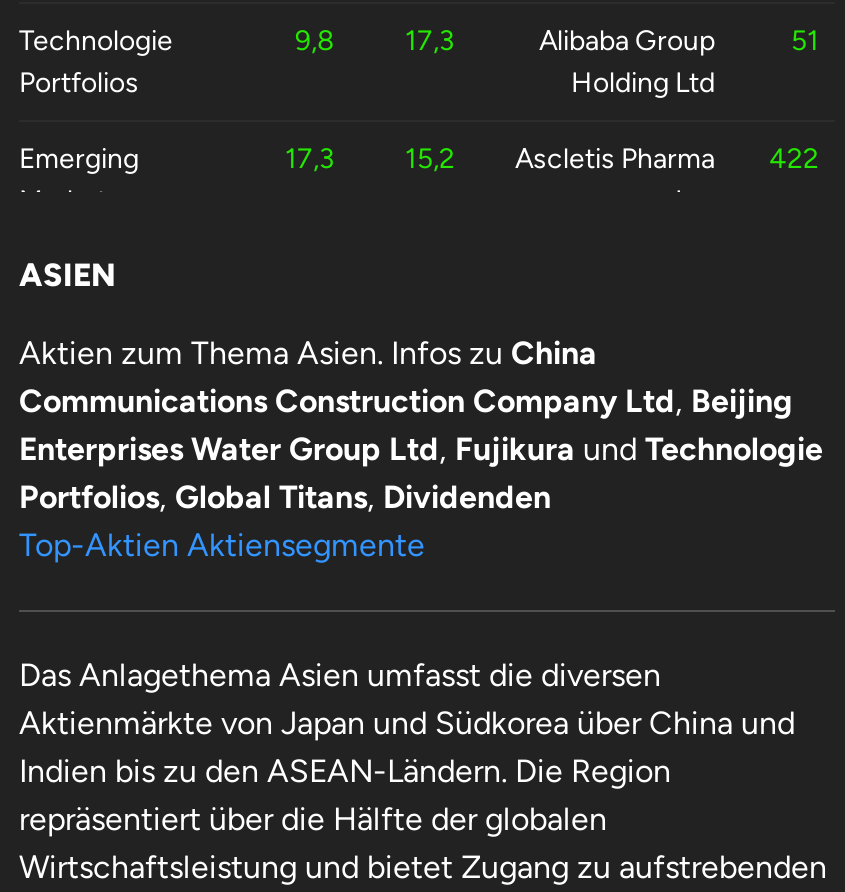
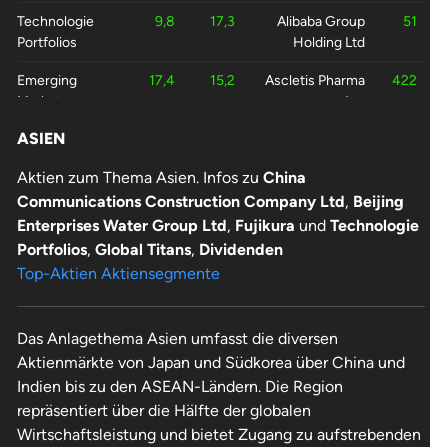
- 17,3
+ 17,4
